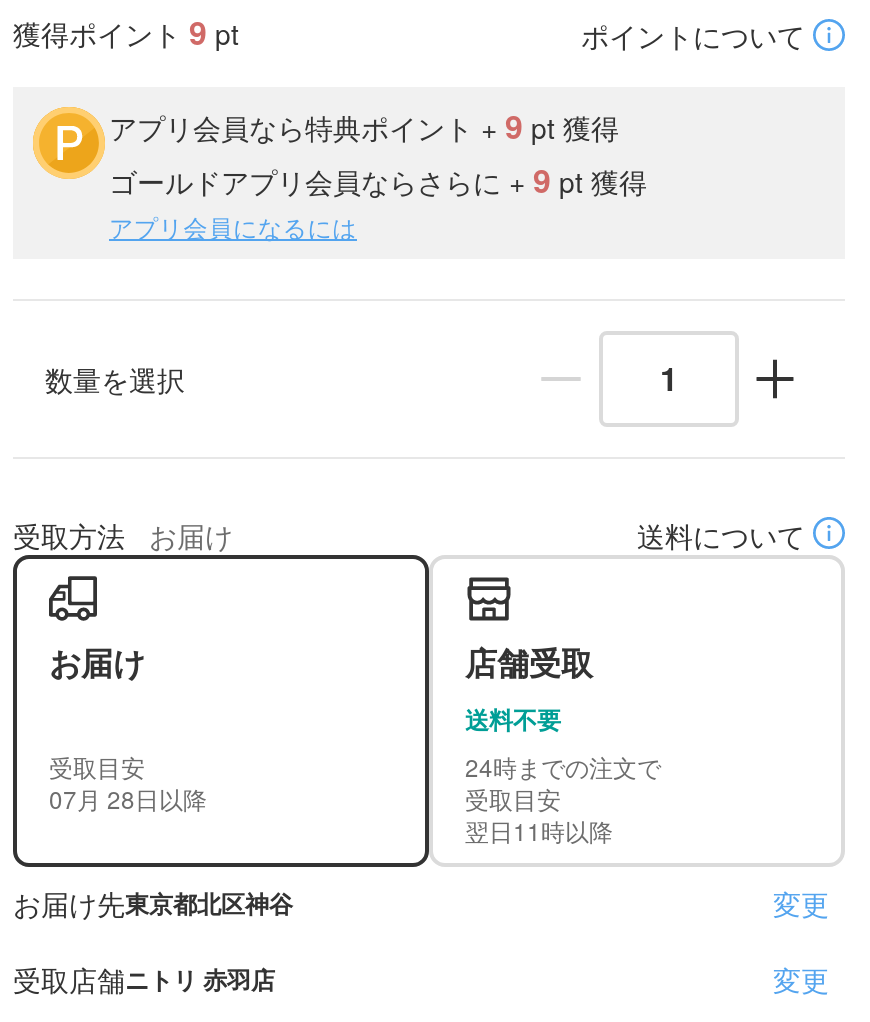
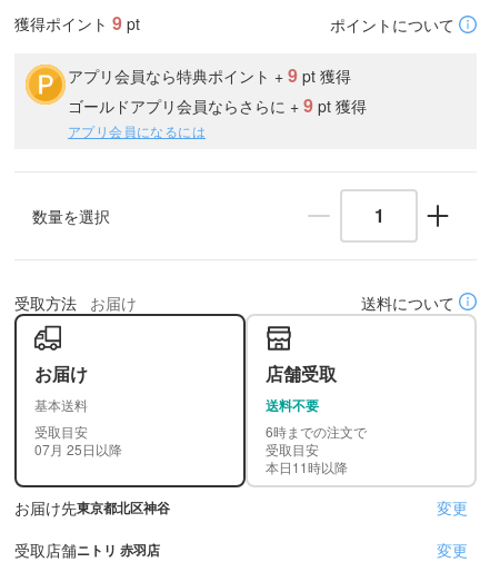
+ 基本送料

- 24時までの注文で
+ 6時までの注文で

- 07月 28日以降
+ 07月 25日以降

- 翌日11時以降
+ 本日11時以降
